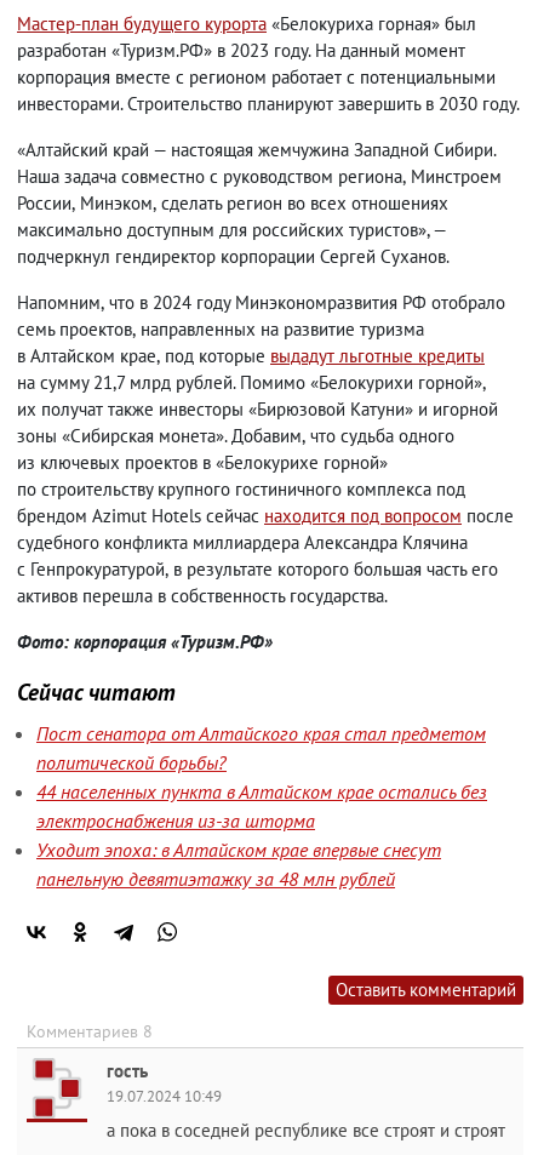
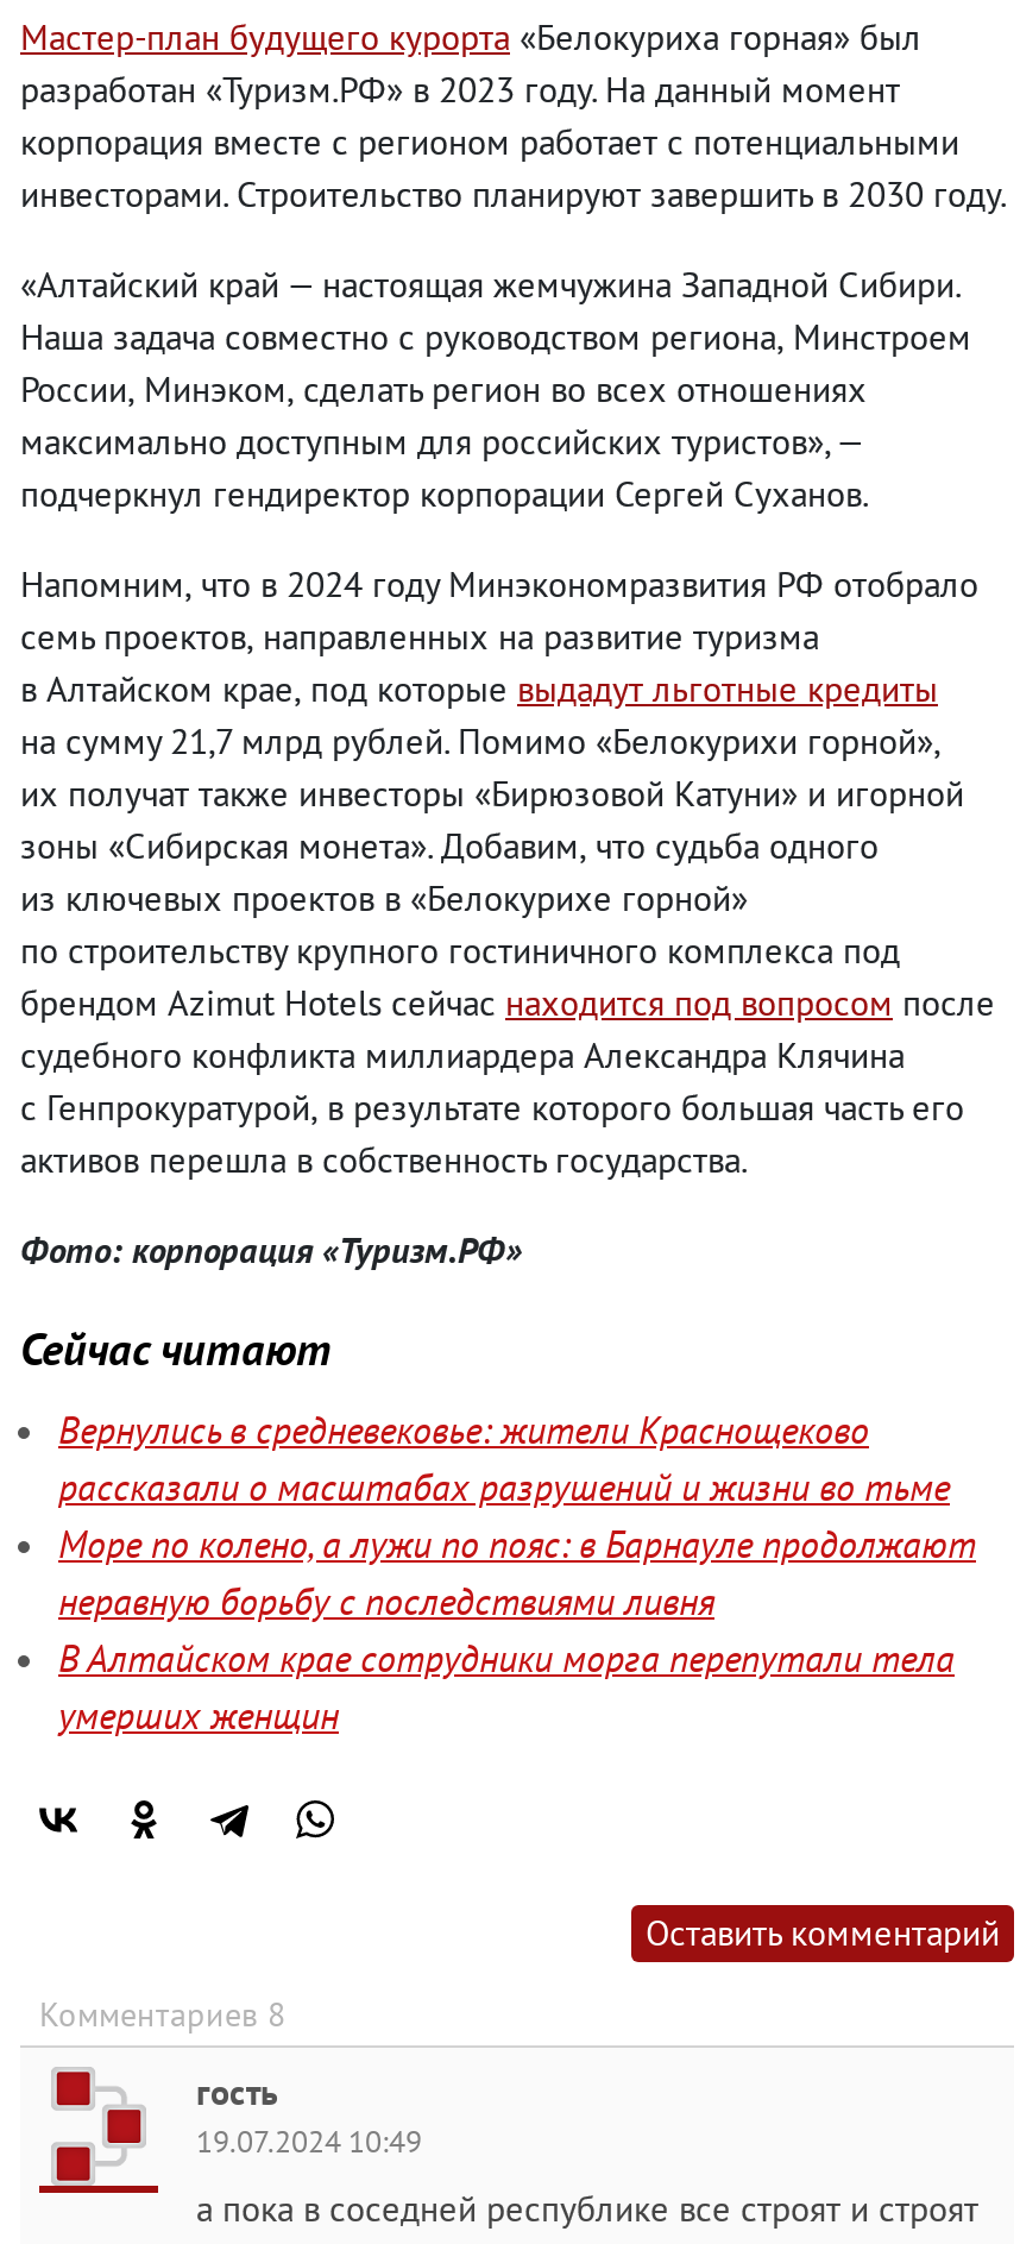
- Пост сенатора от Алтайского края стал предметом
- политической борьбы?
- 44 населенных пункта в Алтайском крае остались без
- электроснабжения из-за шторма
- Уходит эпоха: в Алтайском крае впервые снесут
- панельную девятиэтажку за 48 млн рублей
+ Вернулись в средневековье: жители Краснощеково
+ рассказали о масштабах разрушений и жизни во тьме
+ Море по колено, а лужи по пояс: в Барнауле продолжают
+ неравную борьбу с последствиями ливня
+ В Алтайском крае сотрудники морга перепутали тела
+ умерших женщин
